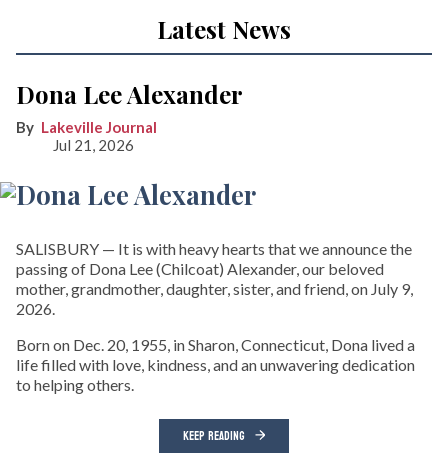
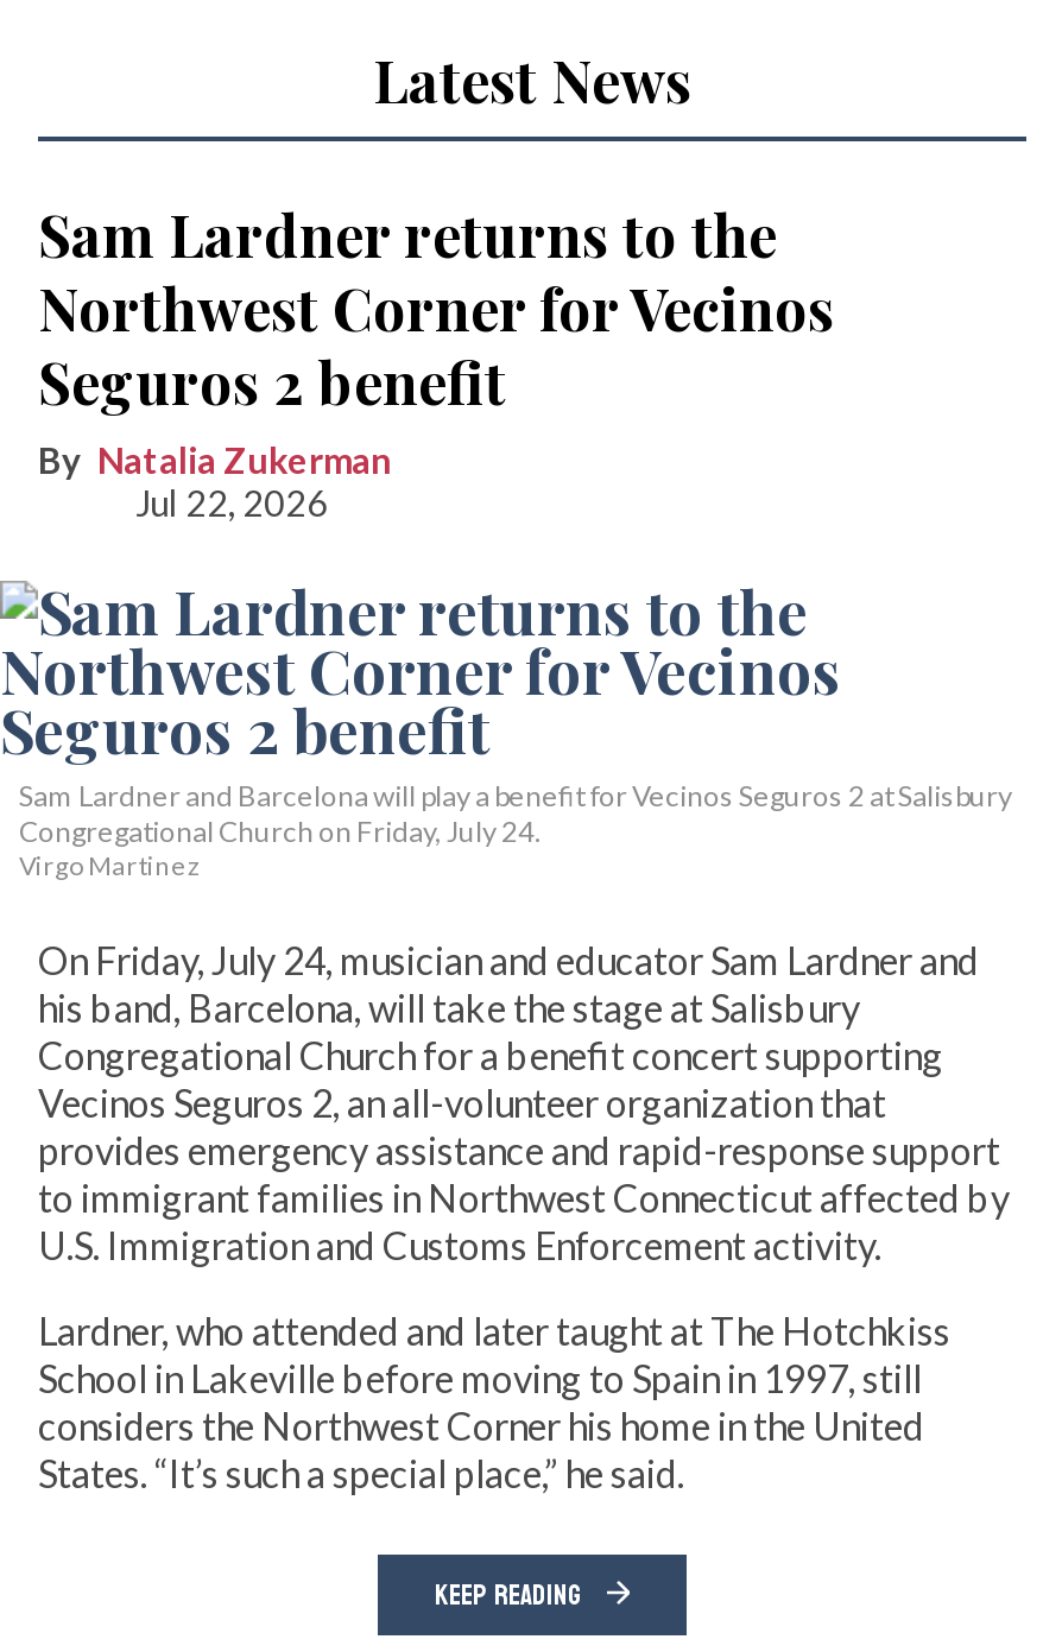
- Dona Lee Alexander
- Lakeville Journal
- Jul 21, 2026
+ Sam Lardner returns to the
+ Northwest Corner for Vecinos
+ Seguros 2 benefit
+ Natalia Zukerman
+ Jul 22, 2026

- SALISBURY — It is with heavy hearts that we announce the
- passing of Dona Lee (Chilcoat) Alexander, our beloved
- mother, grandmother, daughter, sister, and friend, on July 9,
- 2026.
- Born on Dec. 20, 1955, in Sharon, Connecticut, Dona lived a
- life filled with love, kindness, and an unwavering dedication
- to helping others.
+ Sam Lardner and Barcelona will play a benefit for Vecinos Seguros 2 at Salisbury
+ Congregational Church on Friday, July 24.
+ Virgo Martinez
+ On Friday, July 24, musician and educator Sam Lardner and
+ his band, Barcelona, will take the stage at Salisbury
+ Congregational Church for a benefit concert supporting
+ Vecinos Seguros 2, an all-volunteer organization that
+ provides emergency assistance and rapid-response support
+ to immigrant families in Northwest Connecticut affected by
+ U.S. Immigration and Customs Enforcement activity.
+ Lardner, who attended and later taught at The Hotchkiss
+ School in Lakeville before moving to Spain in 1997, still
+ considers the Northwest Corner his home in the United
+ States. “It’s such a special place,” he said.
